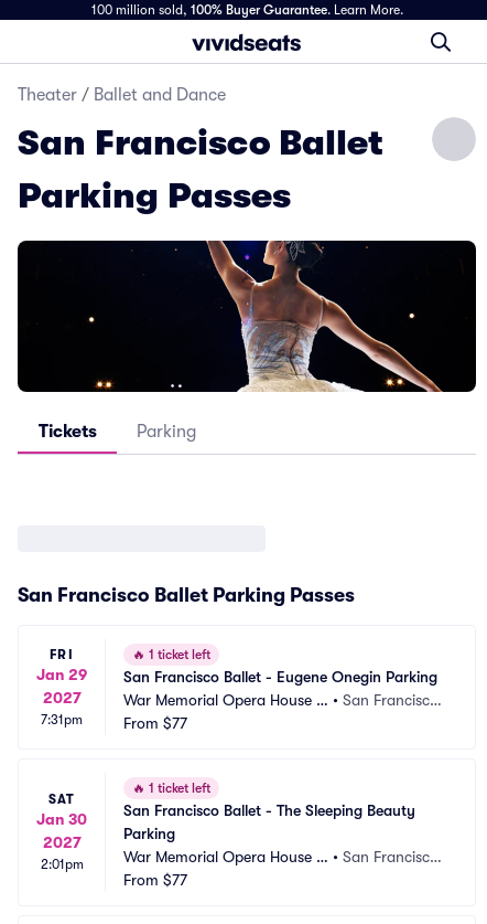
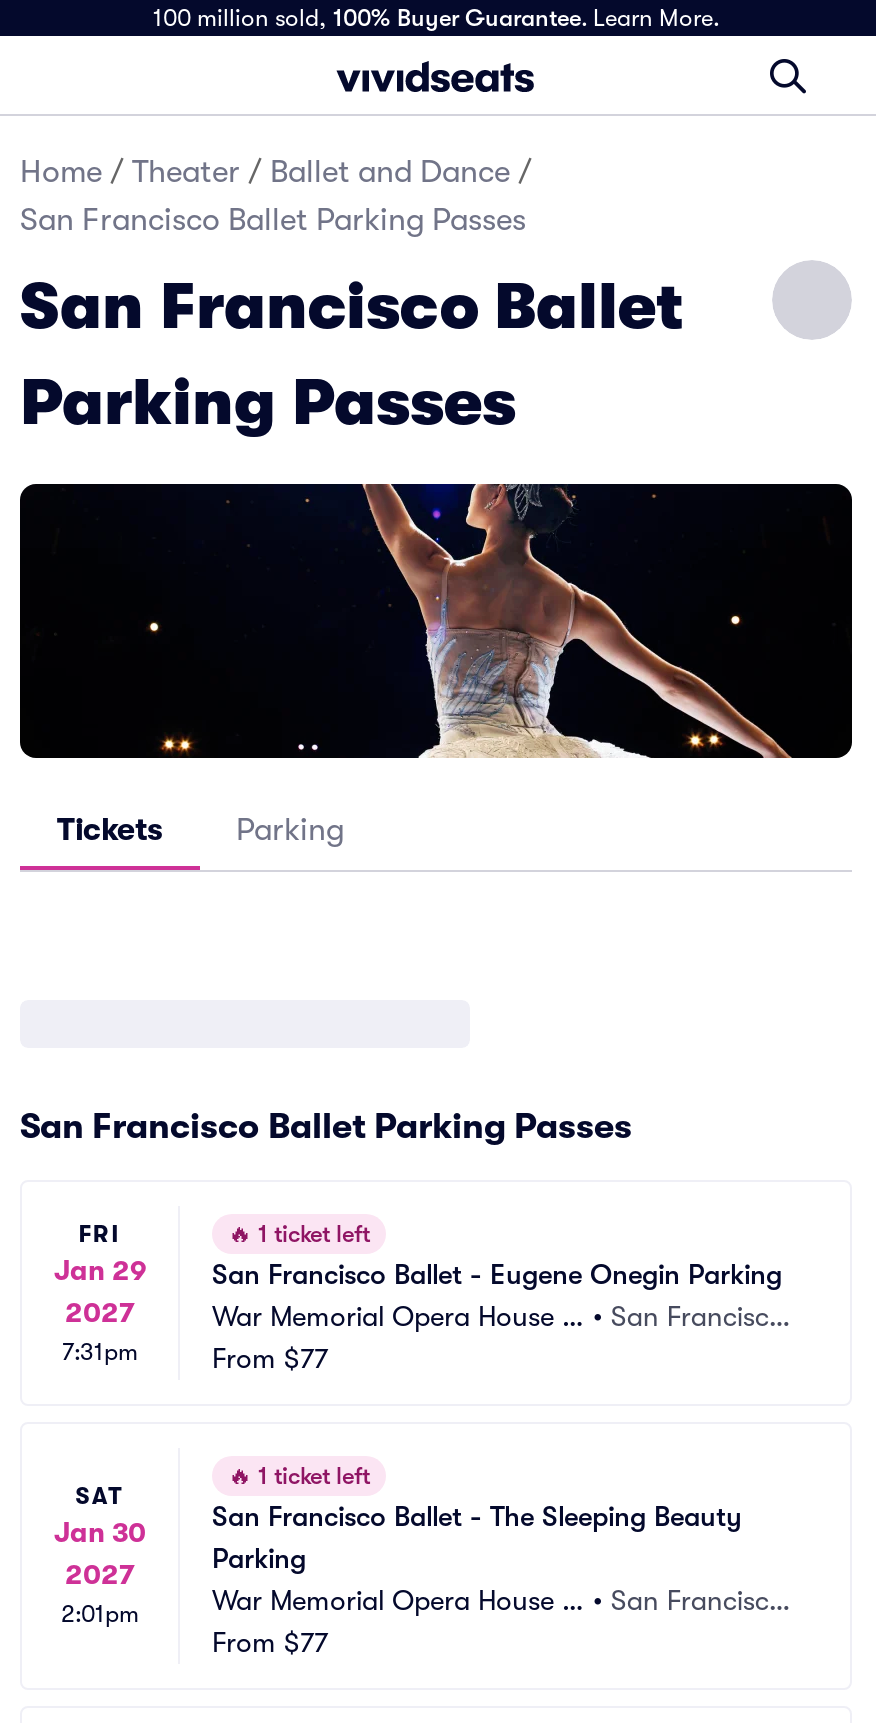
- Theater / Ballet and Dance
+ Home / Theater / Ballet and Dance /
+ San Francisco Ballet Parking Passes
